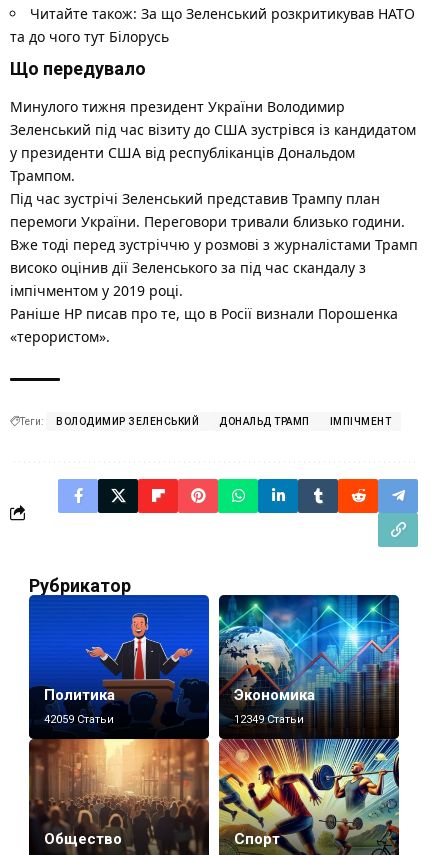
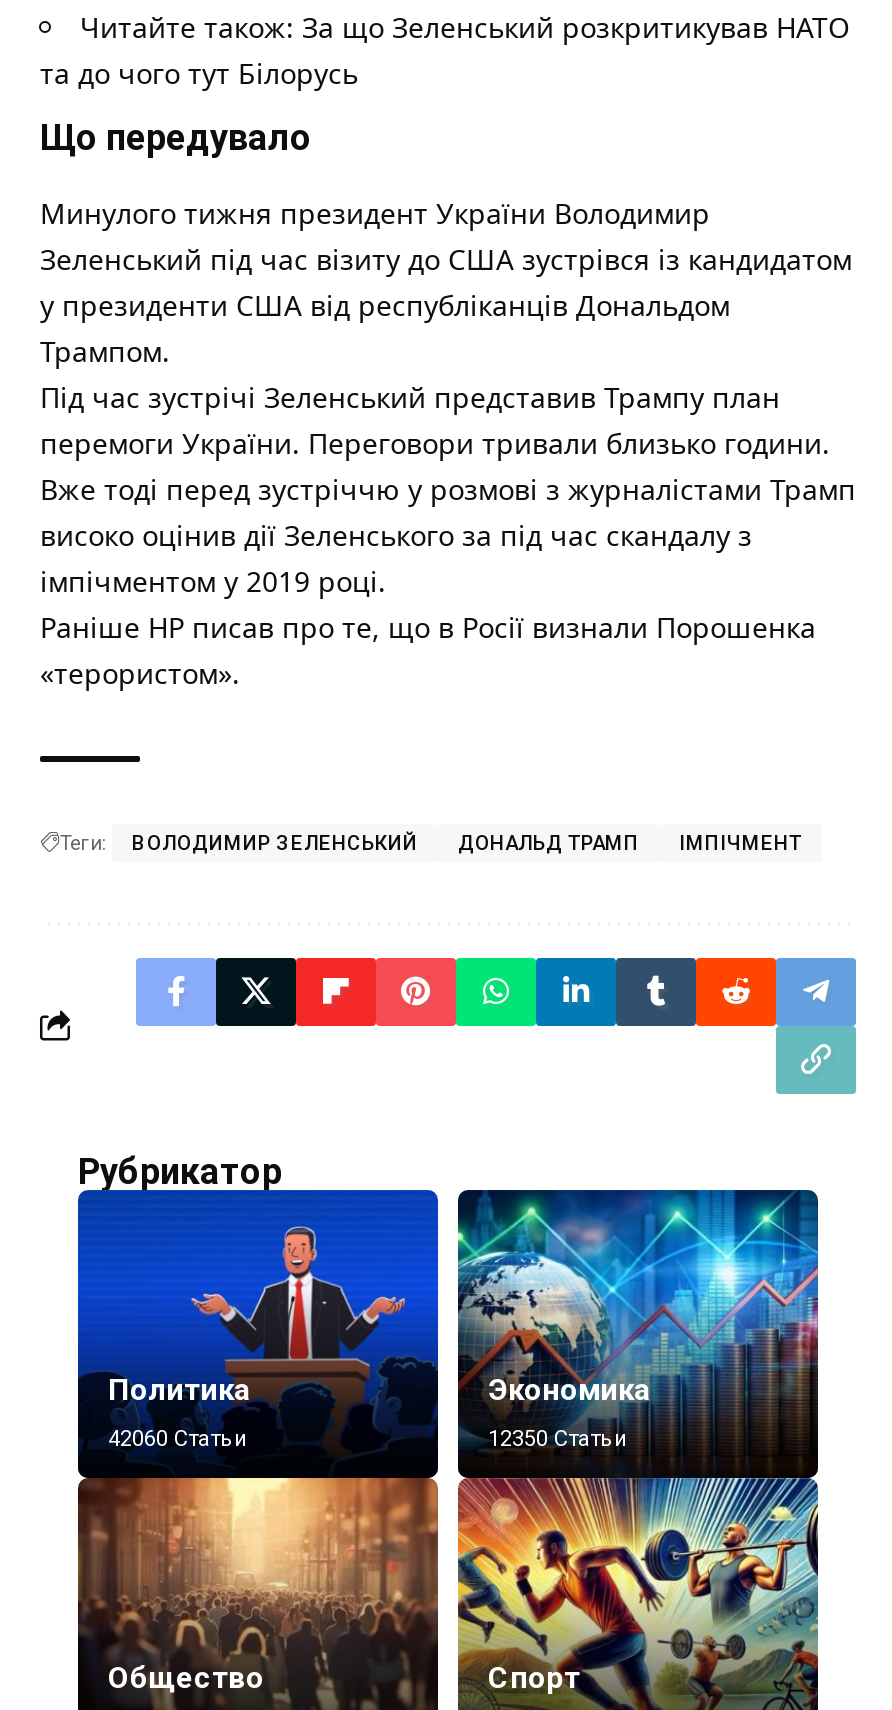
- 42059 Статьи
+ 42060 Статьи

- 12349 Статьи
+ 12350 Статьи
